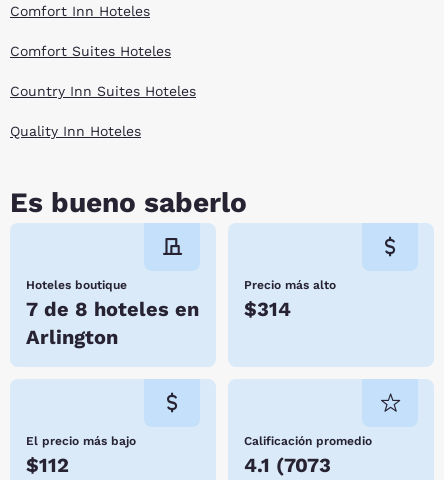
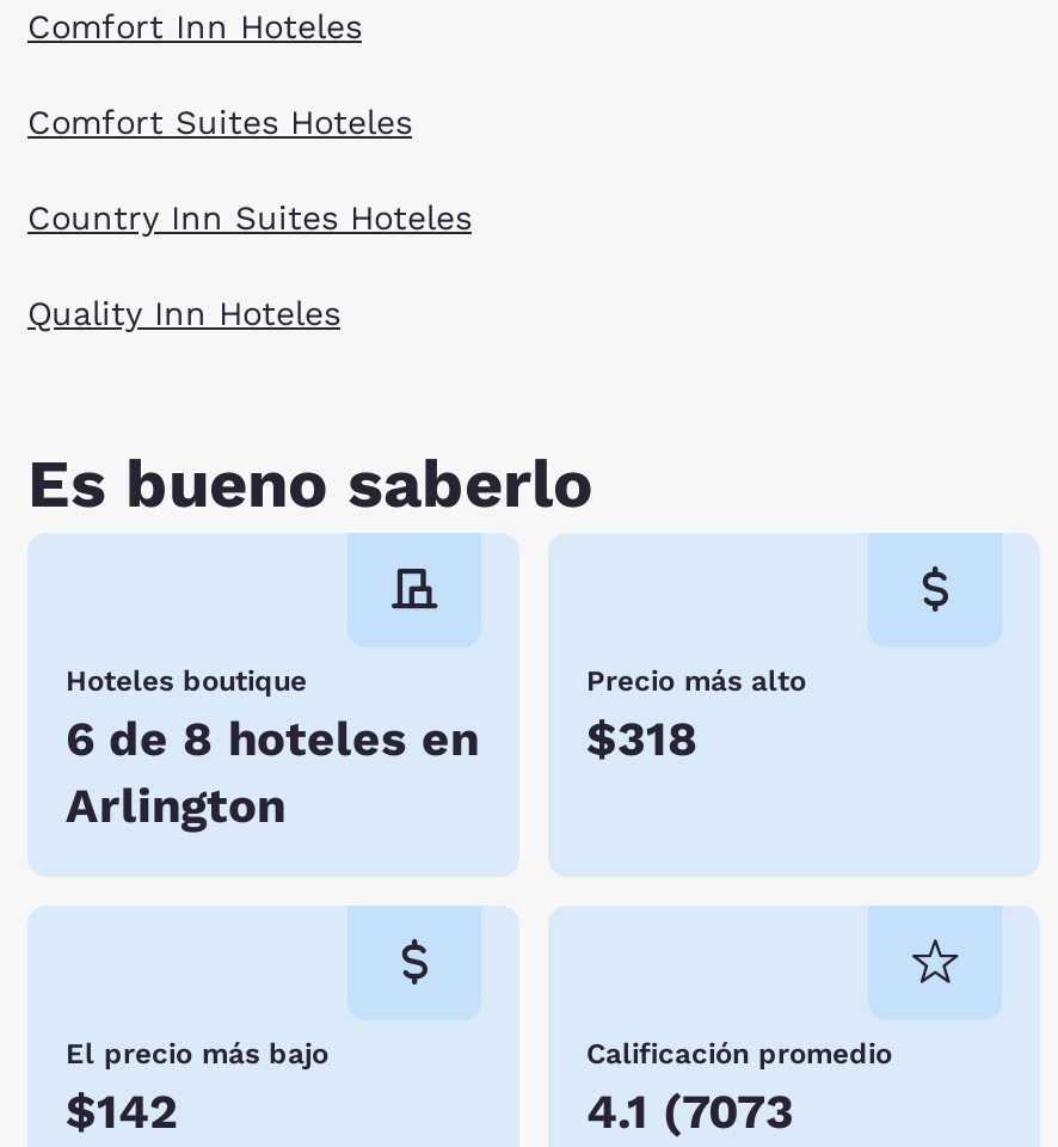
- 7 de 8 hoteles en
+ 6 de 8 hoteles en

- $314
+ $318

- $112
+ $142
